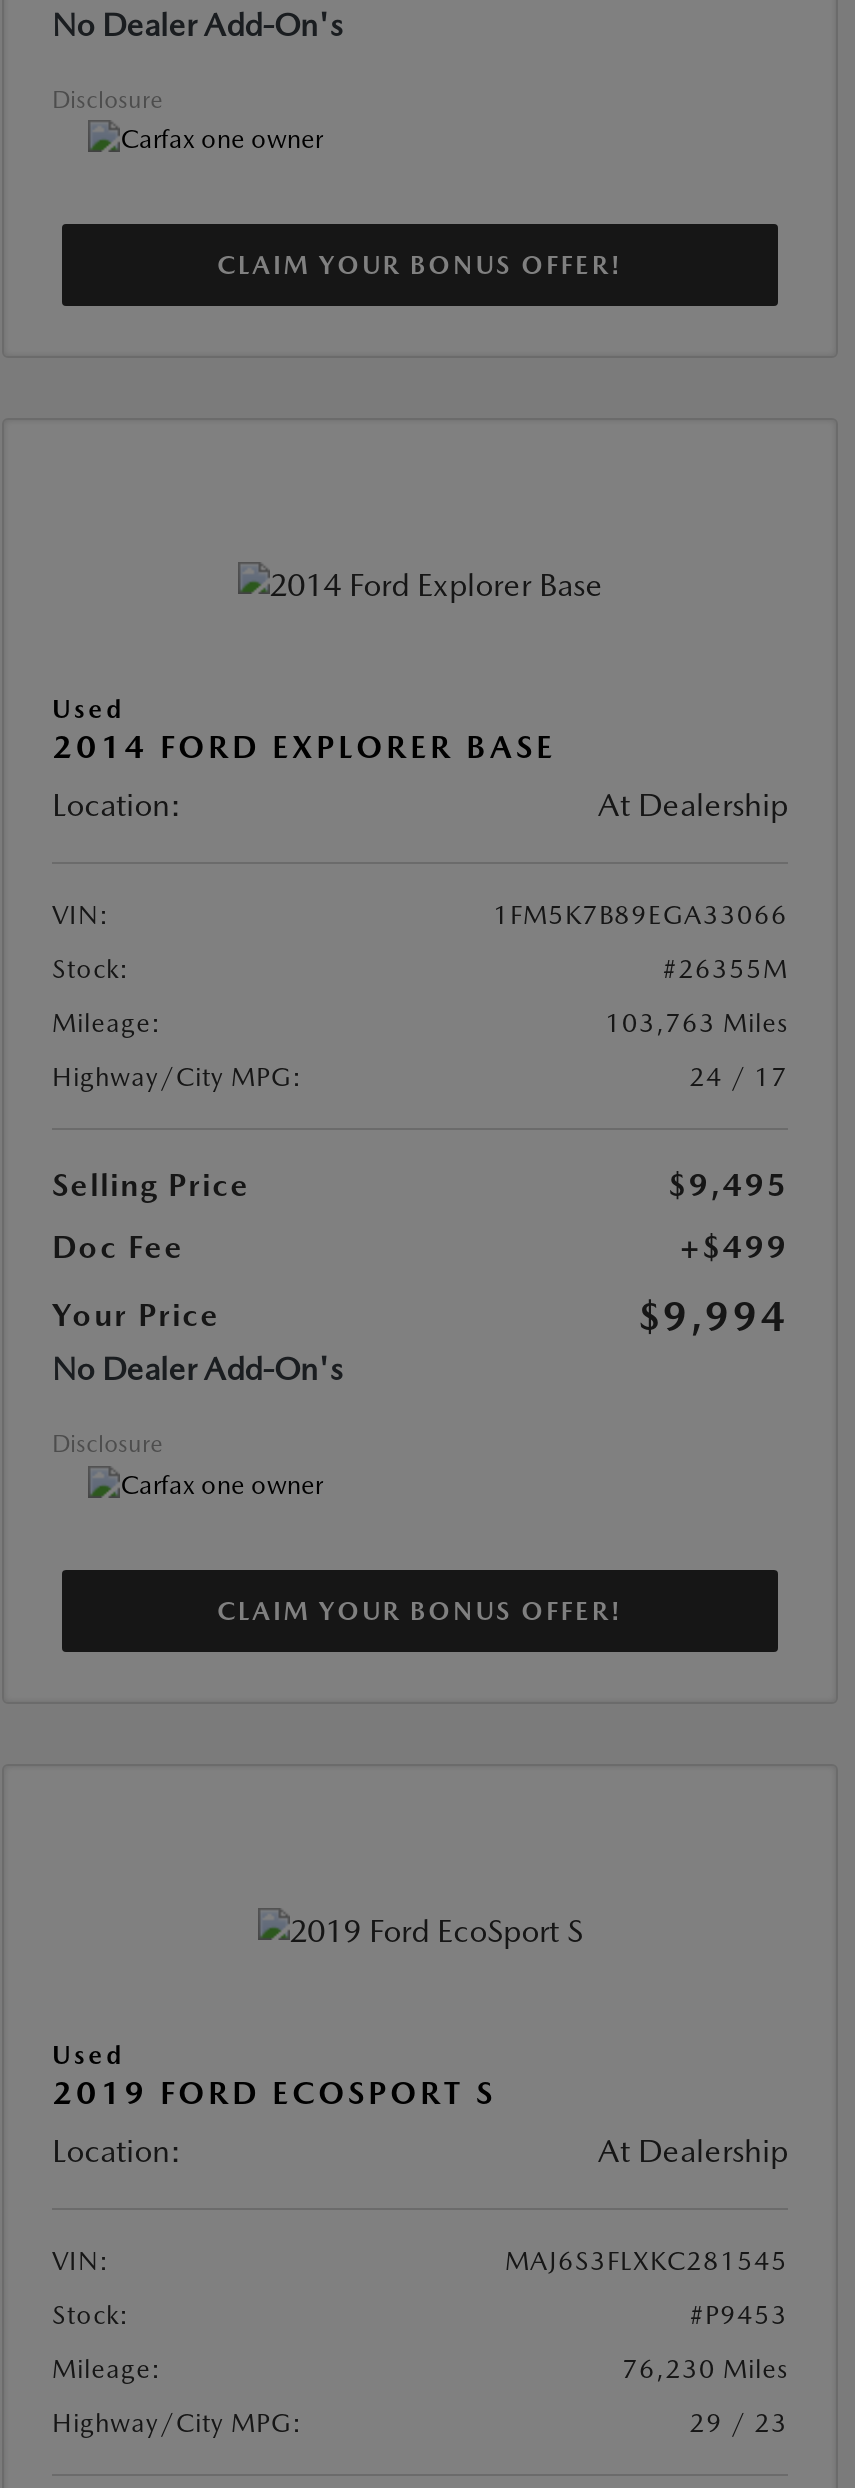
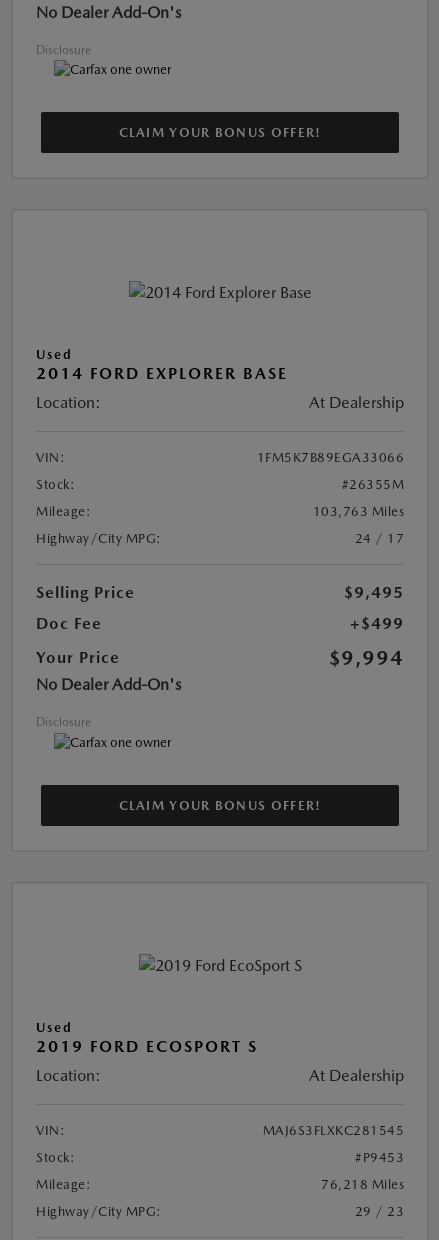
- 76,230 Miles
+ 76,218 Miles
